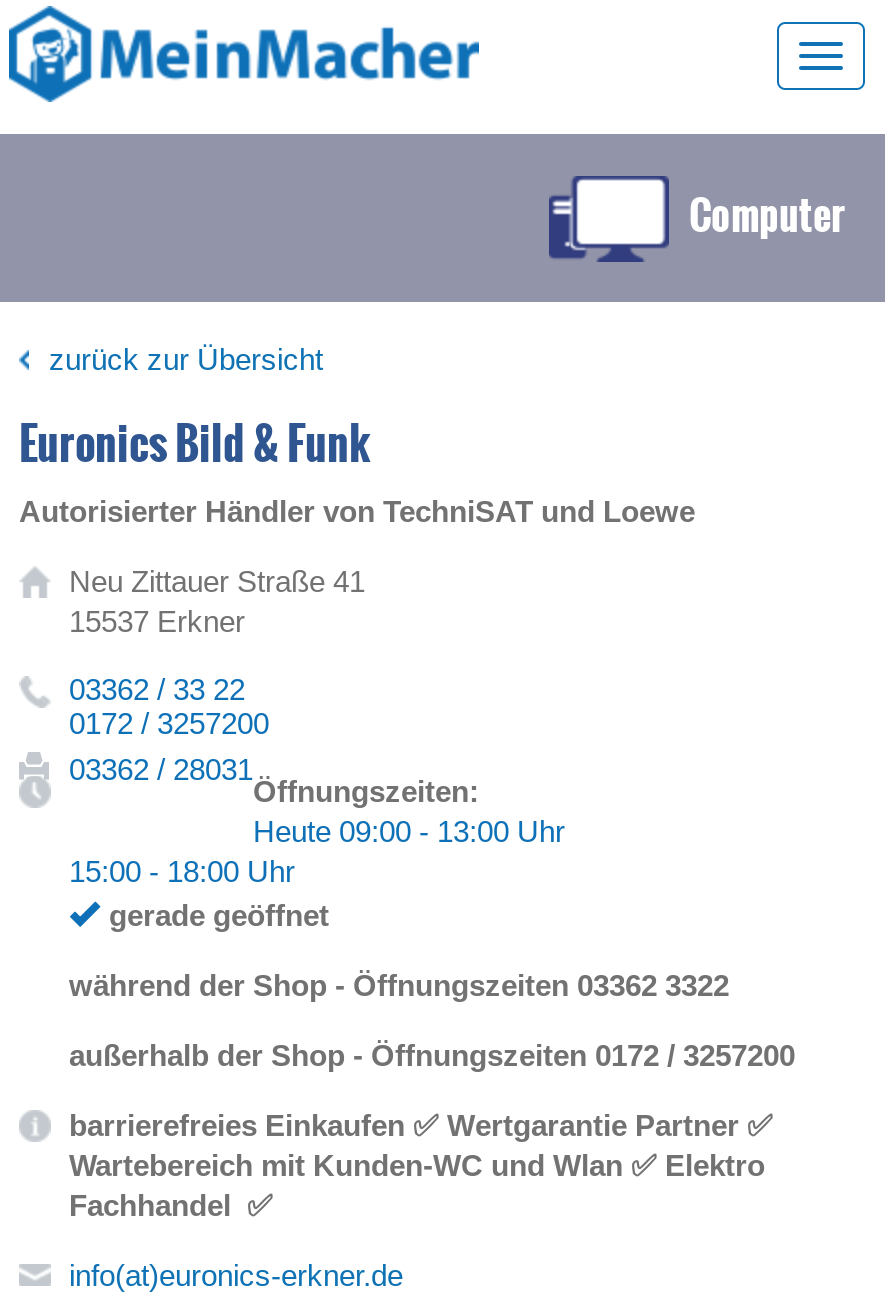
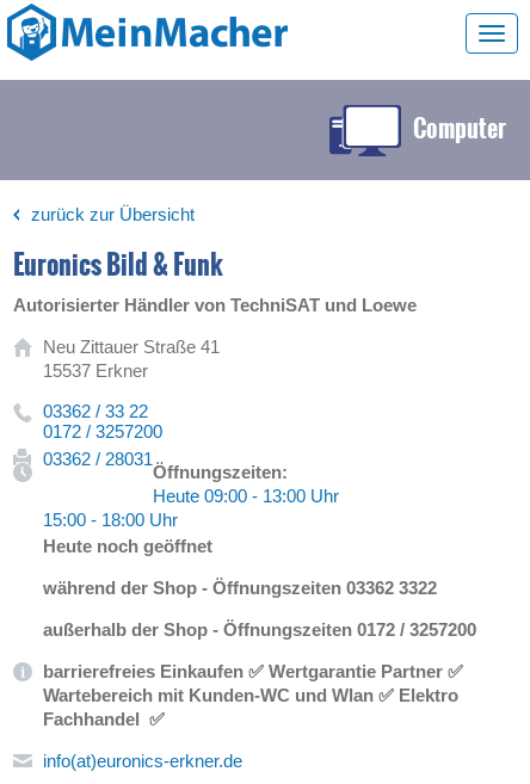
- gerade geöffnet
+ Heute noch geöffnet
